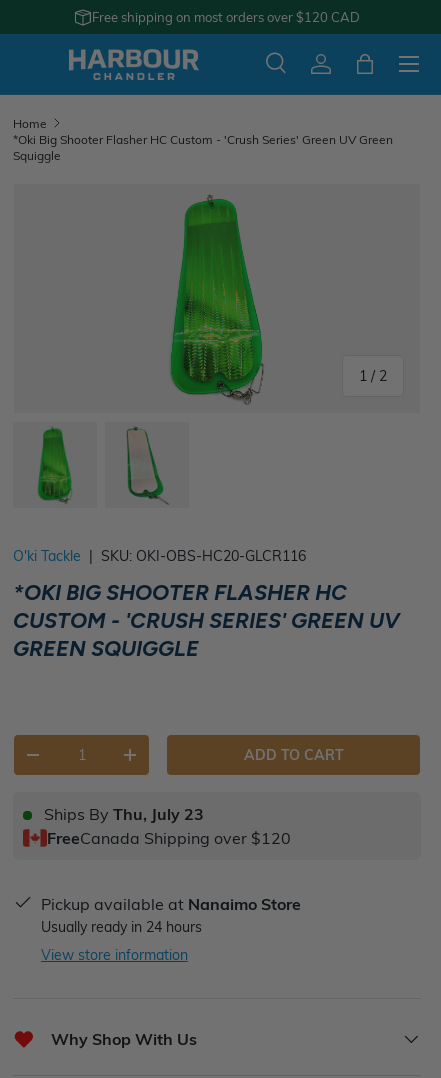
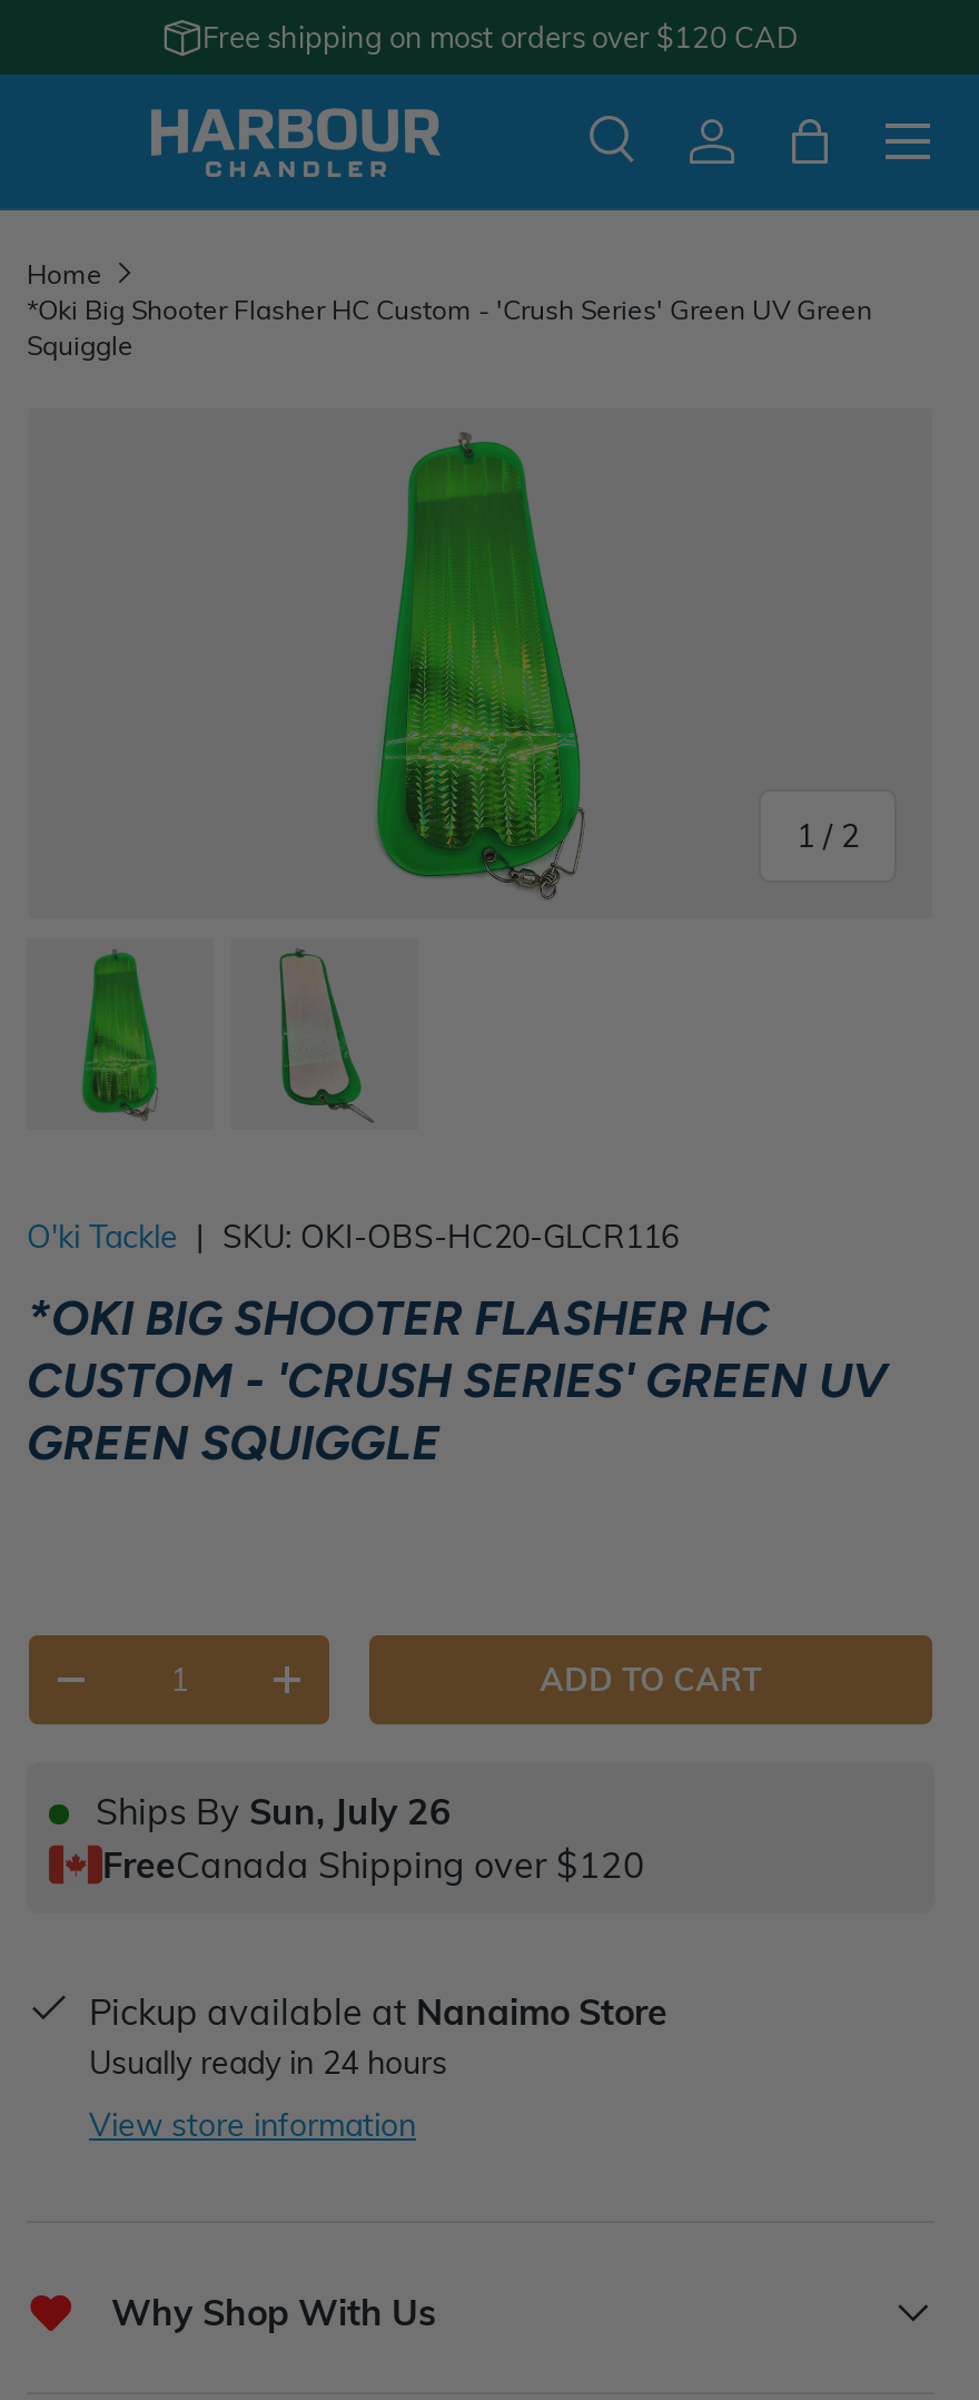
- Ships By Thu, July 23
+ Ships By Sun, July 26
